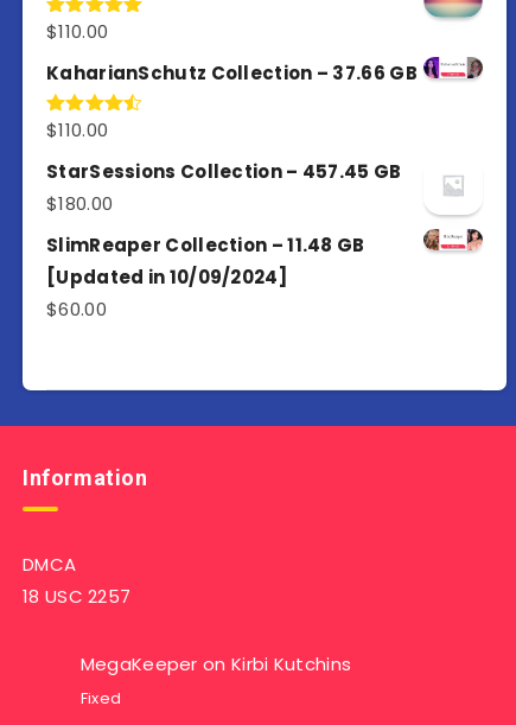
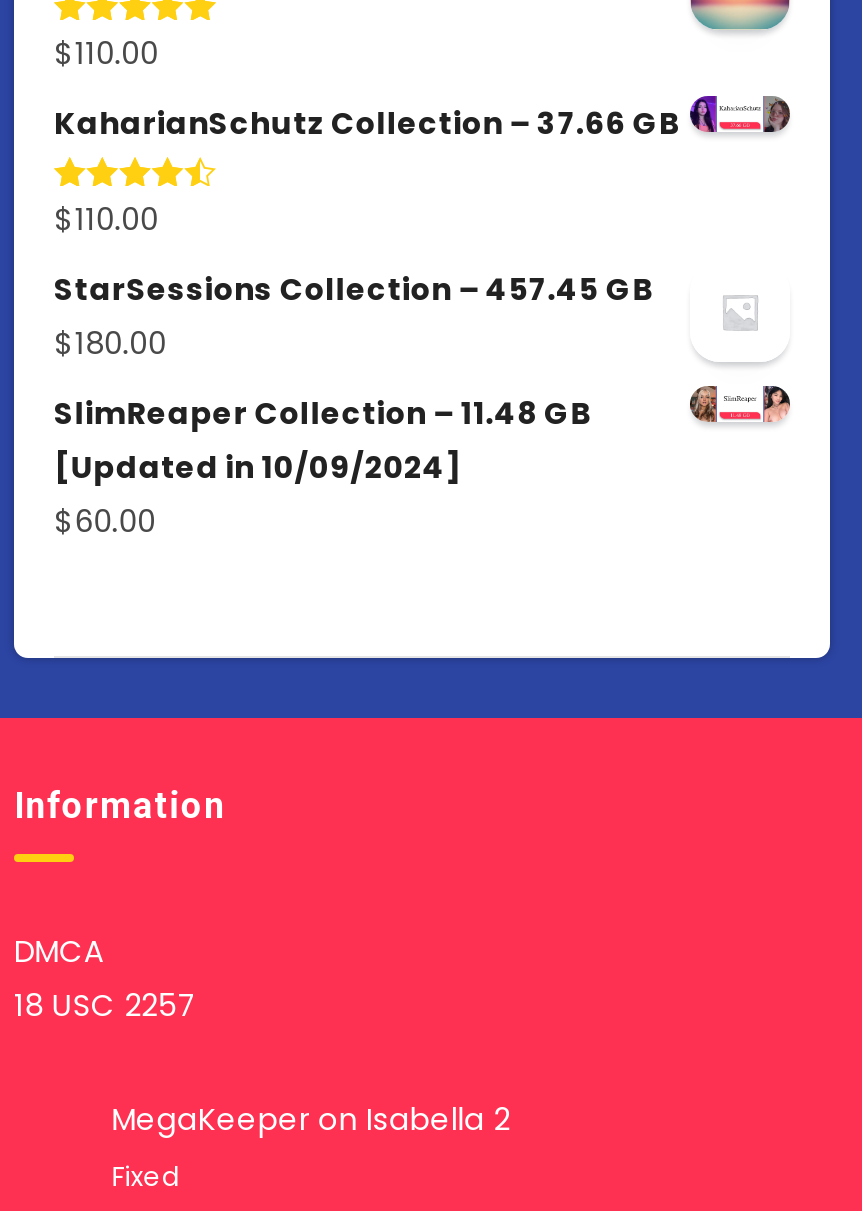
- MegaKeeper on Kirbi Kutchins
+ MegaKeeper on Isabella 2
